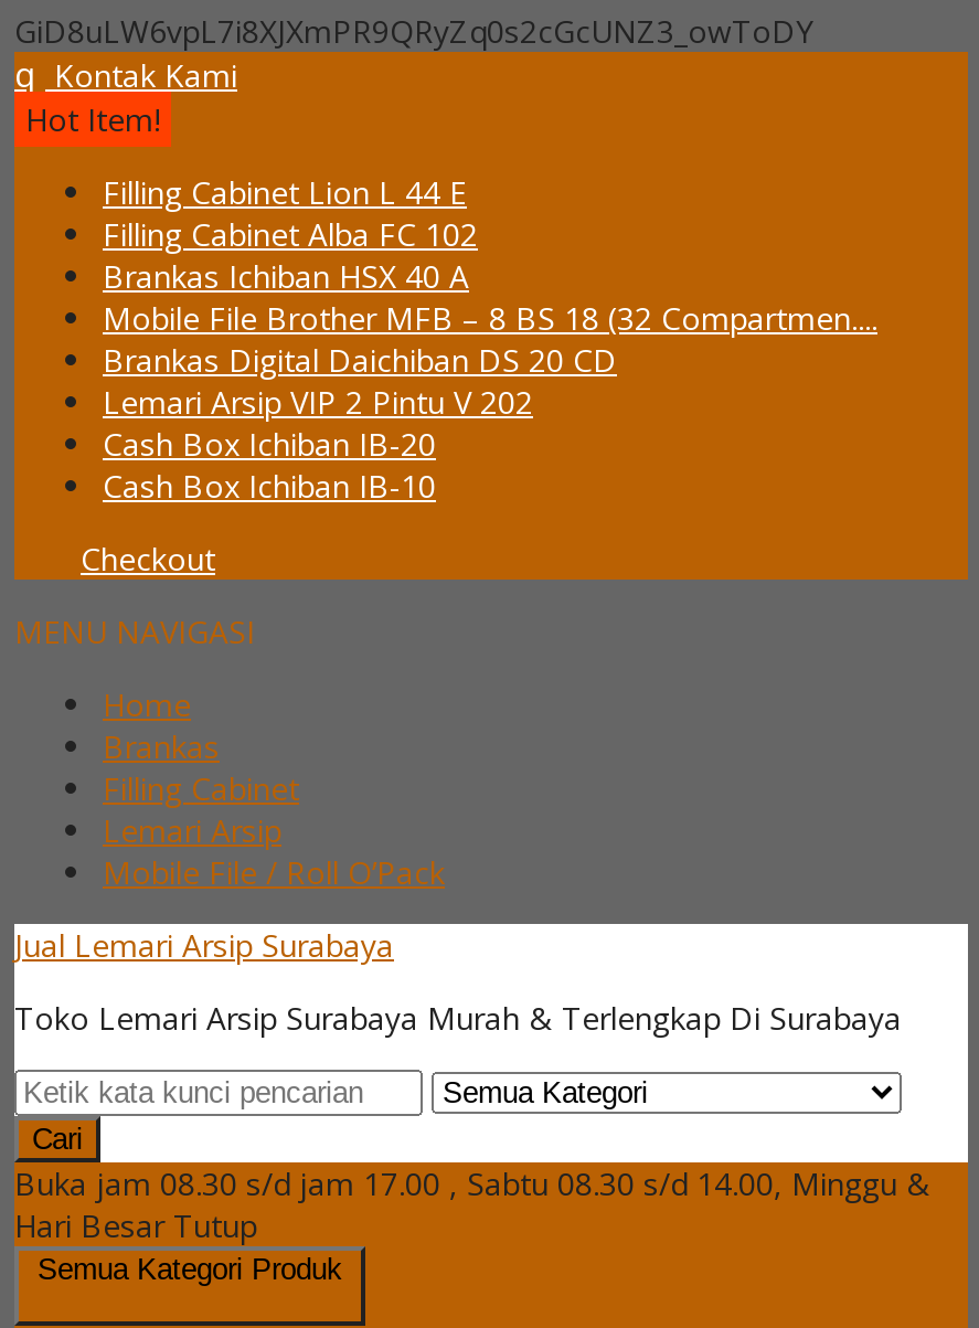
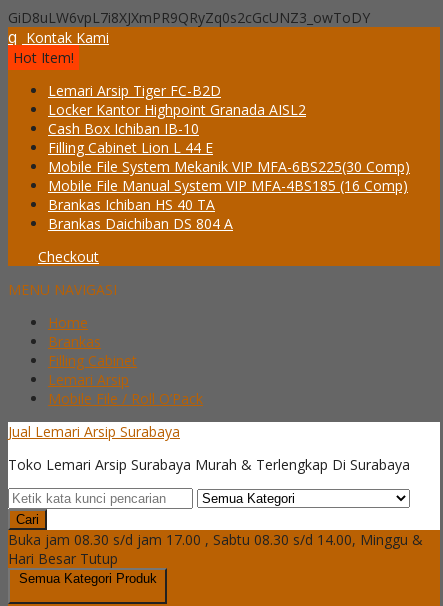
moved down: Filling Cabinet Lion L 44 E

- Filling Cabinet Alba FC 102
- Brankas Ichiban HSX 40 A
- Mobile File Brother MFB – 8 BS 18 (32 Compartmen....
- Brankas Digital Daichiban DS 20 CD
- Lemari Arsip VIP 2 Pintu V 202
- Cash Box Ichiban IB-20
+ Lemari Arsip Tiger FC-B2D
+ Locker Kantor Highpoint Granada AISL2

moved up: Cash Box Ichiban IB-10

+ Mobile File System Mekanik VIP MFA-6BS225(30 Comp)
+ Mobile File Manual System VIP MFA-4BS185 (16 Comp)
+ Brankas Ichiban HS 40 TA
+ Brankas Daichiban DS 804 A
